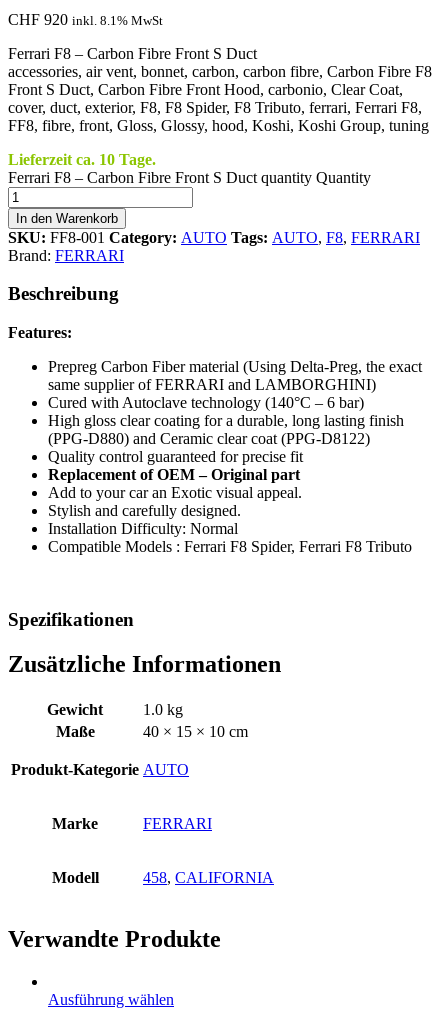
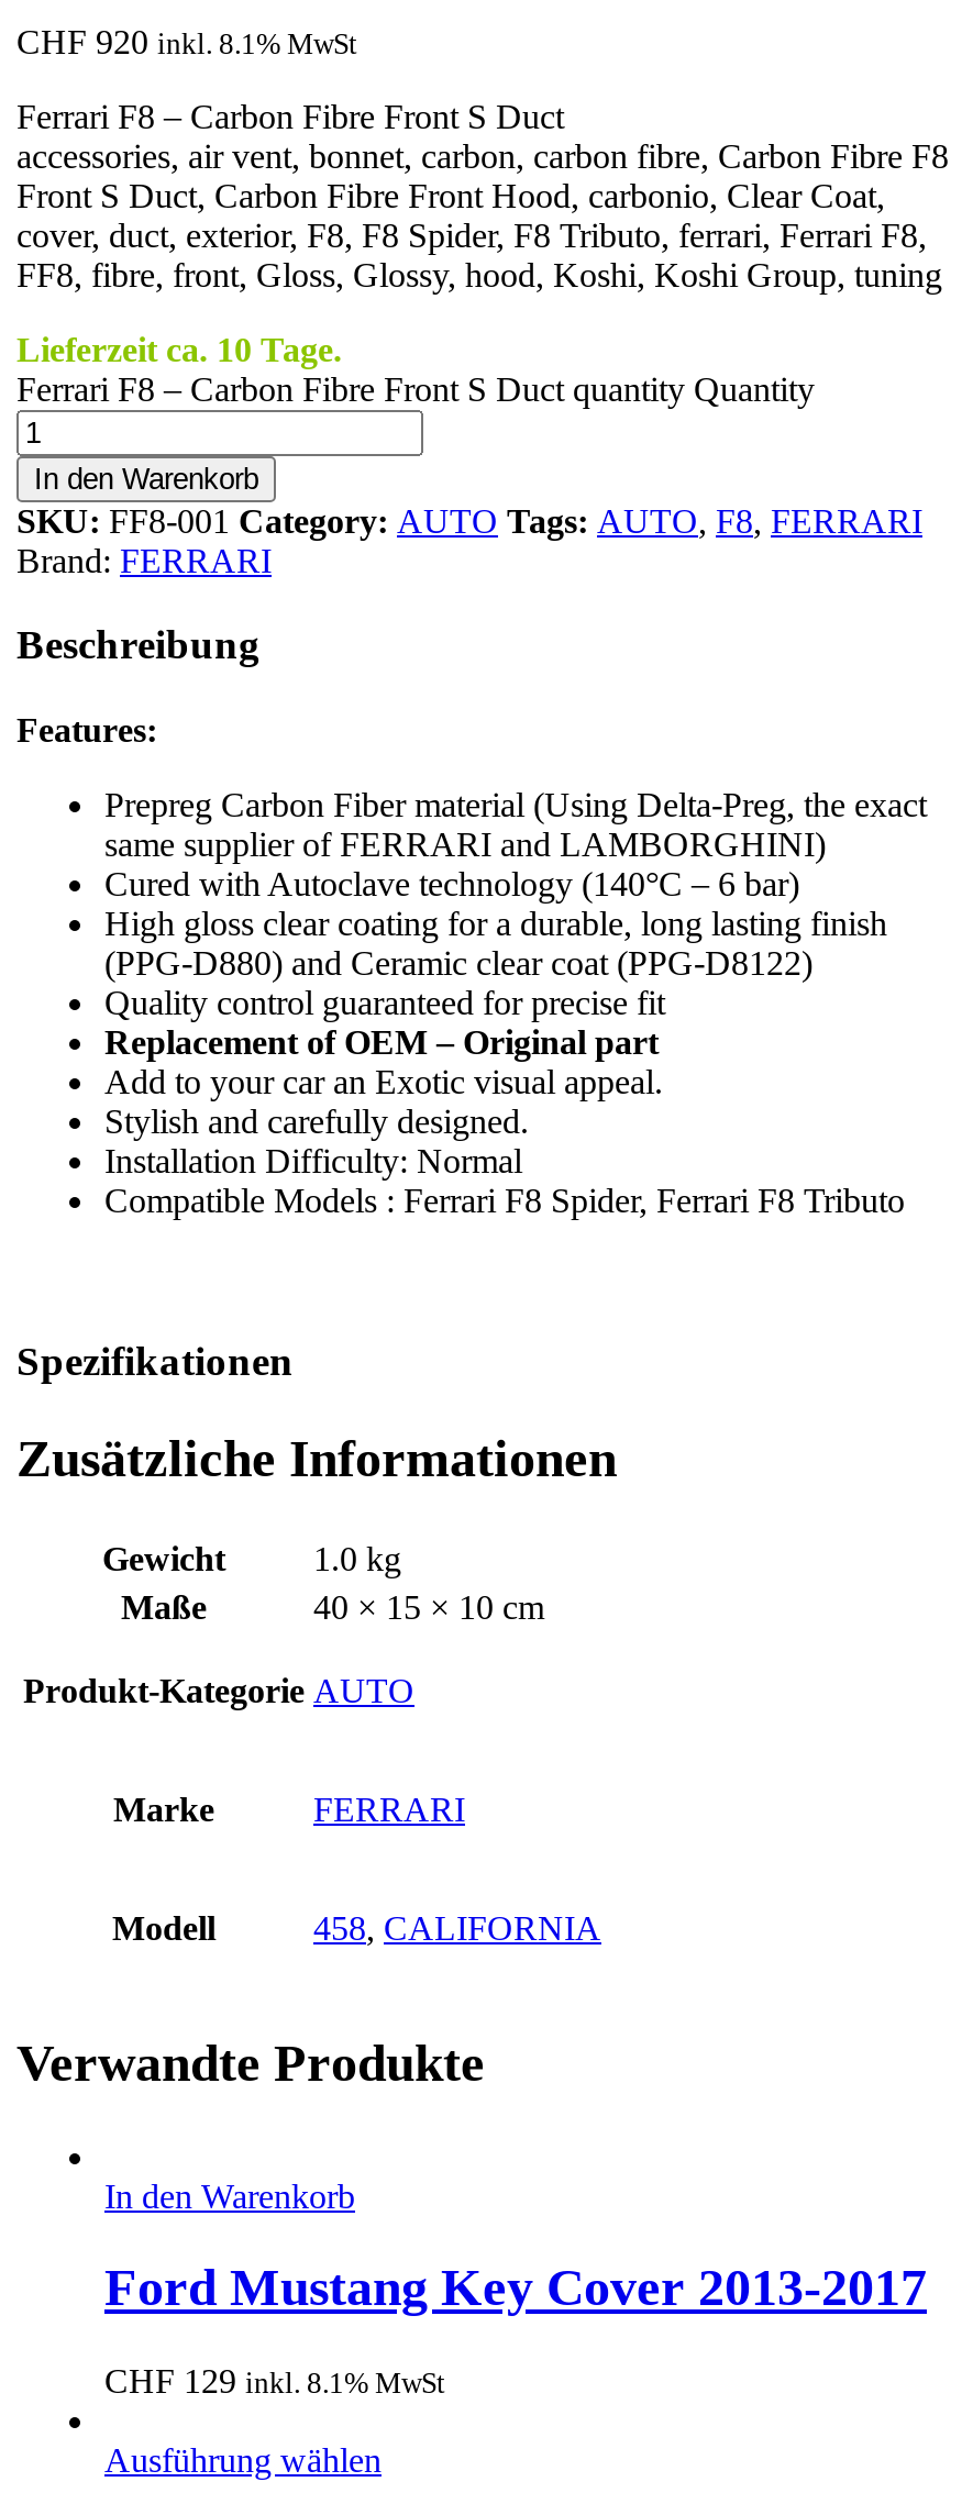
+ In den Warenkorb
+ Ford Mustang Key Cover 2013-2017
+ CHF 129 inkl. 8.1% MwSt
